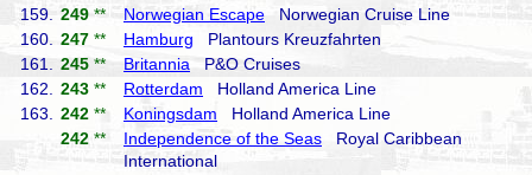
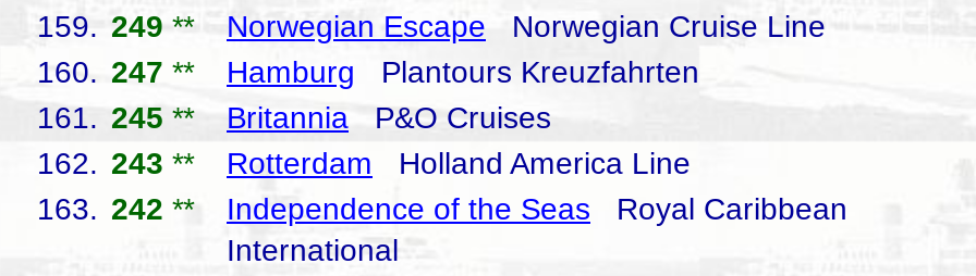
- 163. 242 ** Koningsdam Holland America Line
- 242 ** Independence of the Seas Royal Caribbean
+ 163. 242 ** Independence of the Seas Royal Caribbean
